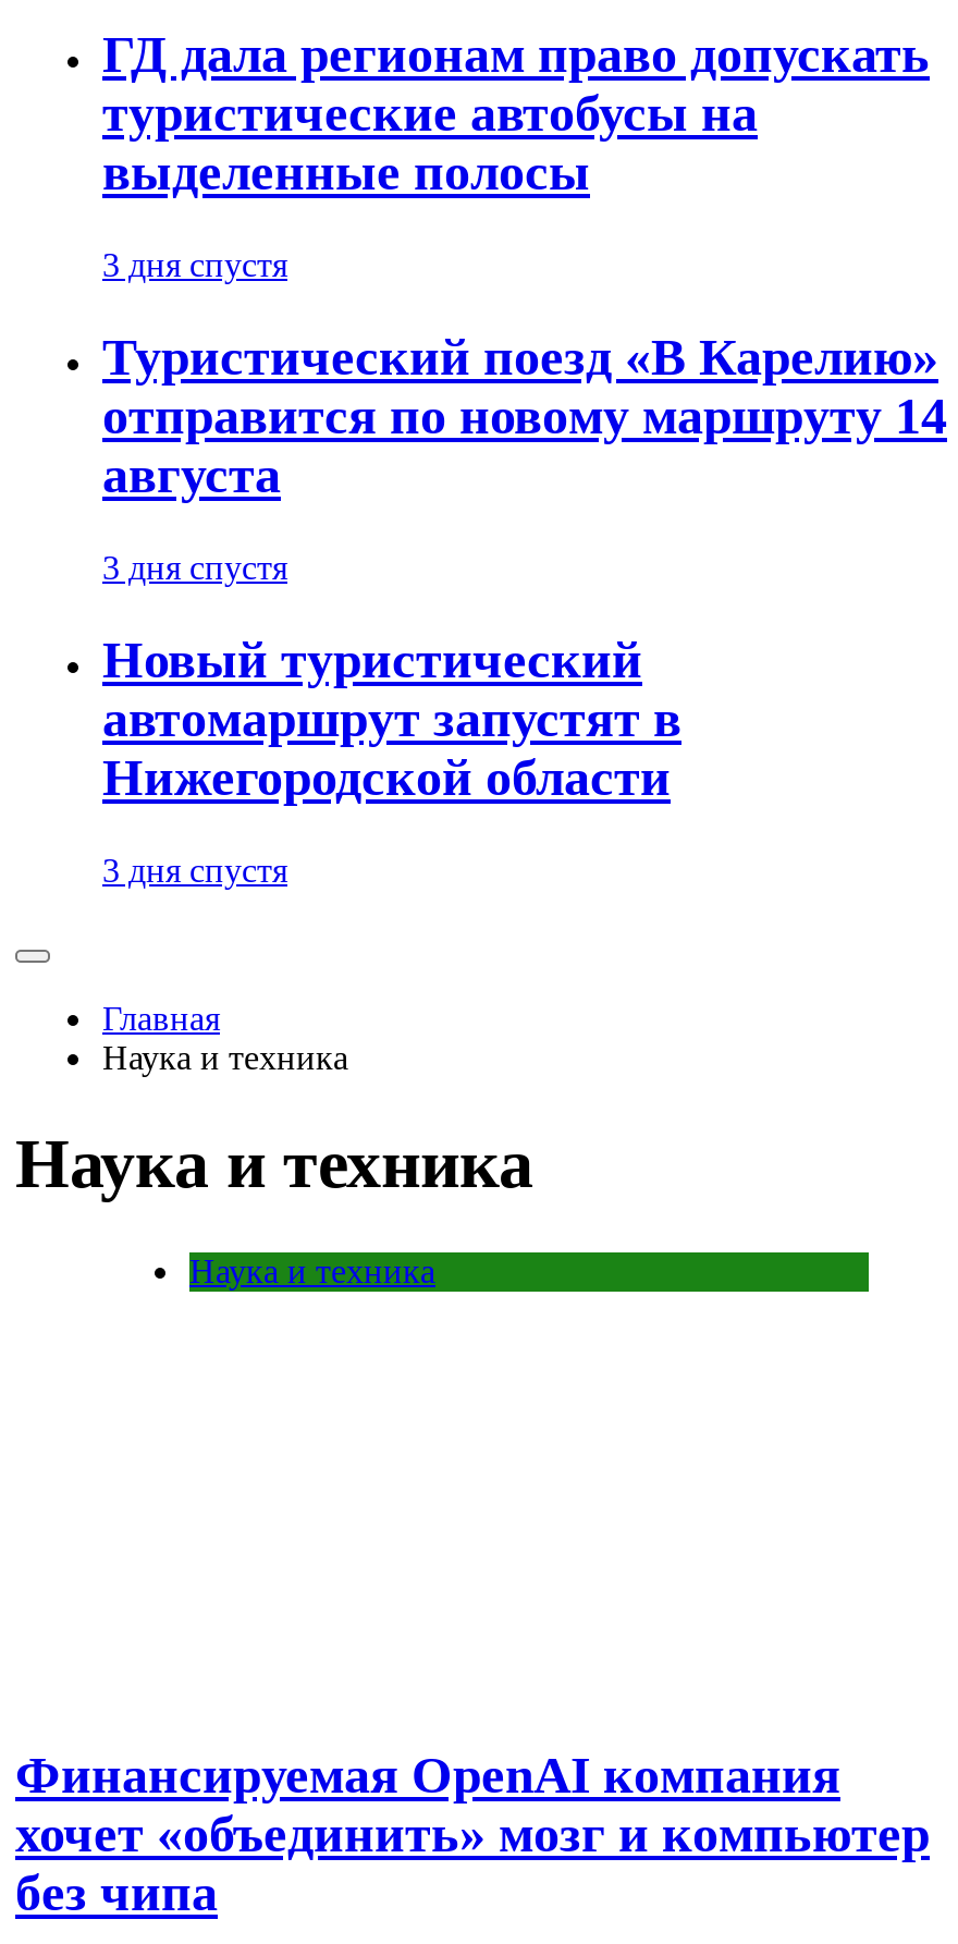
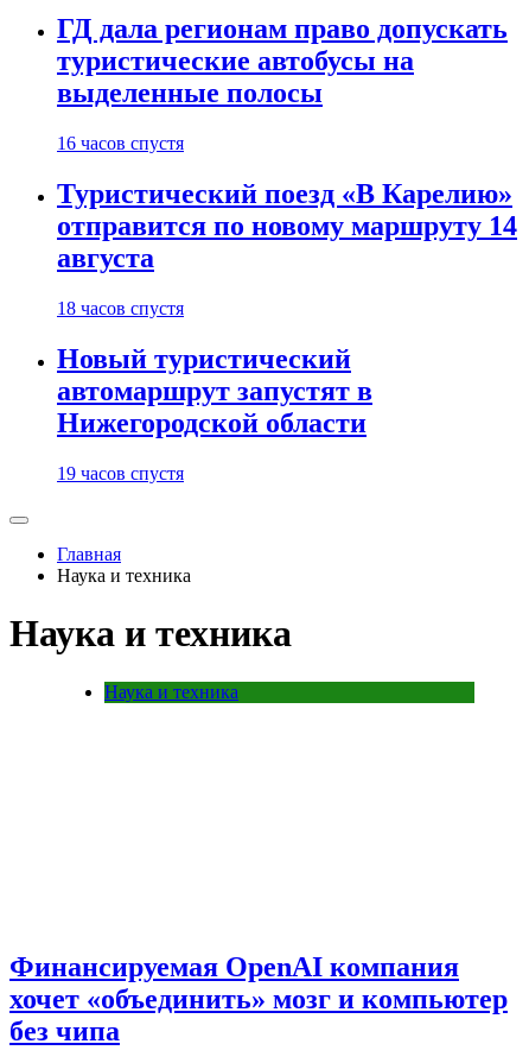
- 3 дня спустя
+ 16 часов спустя

- 3 дня спустя
+ 18 часов спустя

- 3 дня спустя
+ 19 часов спустя
